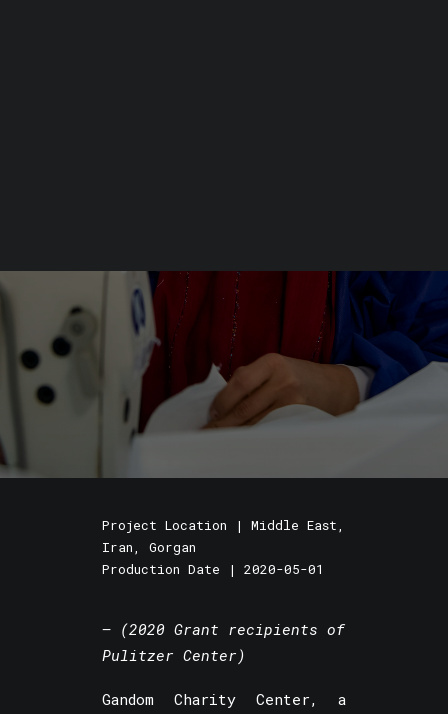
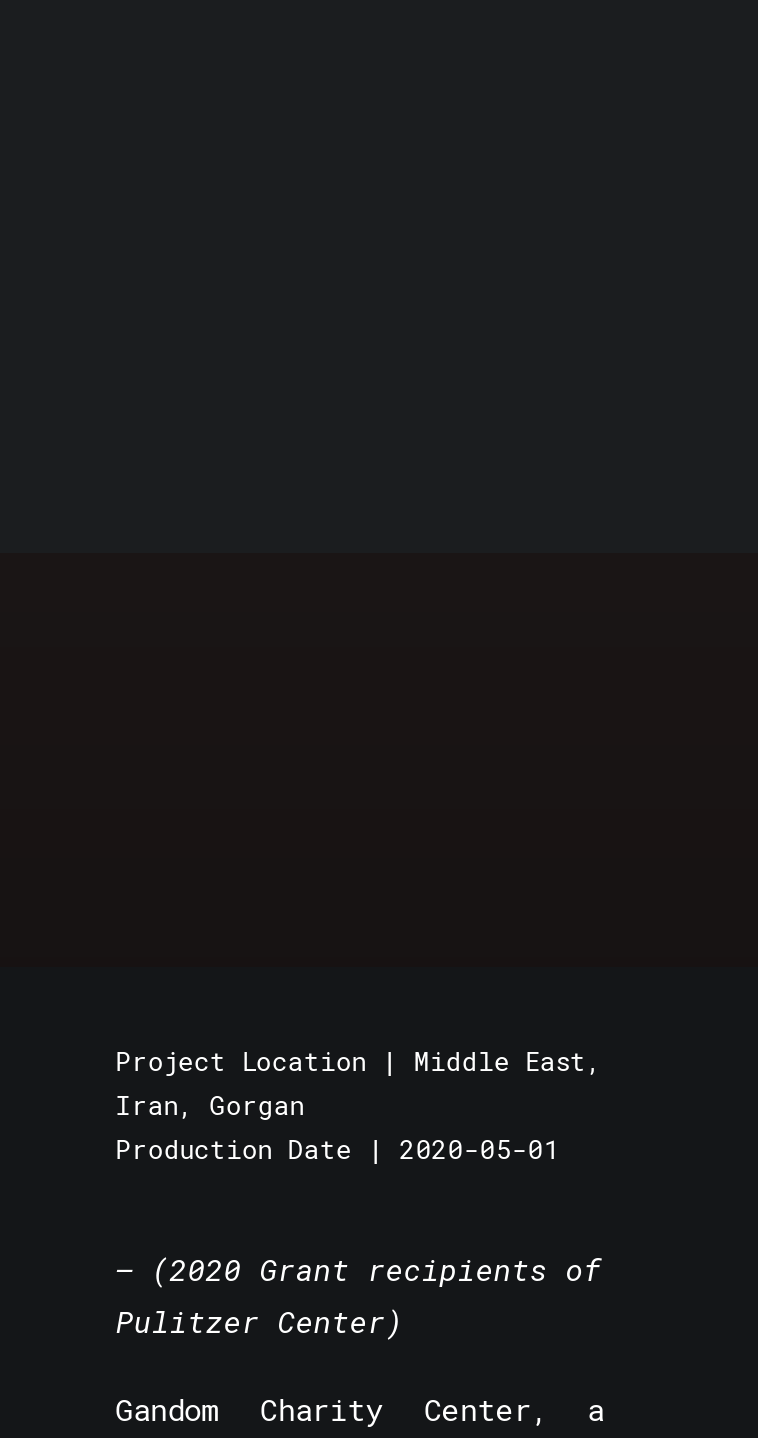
- [image]
